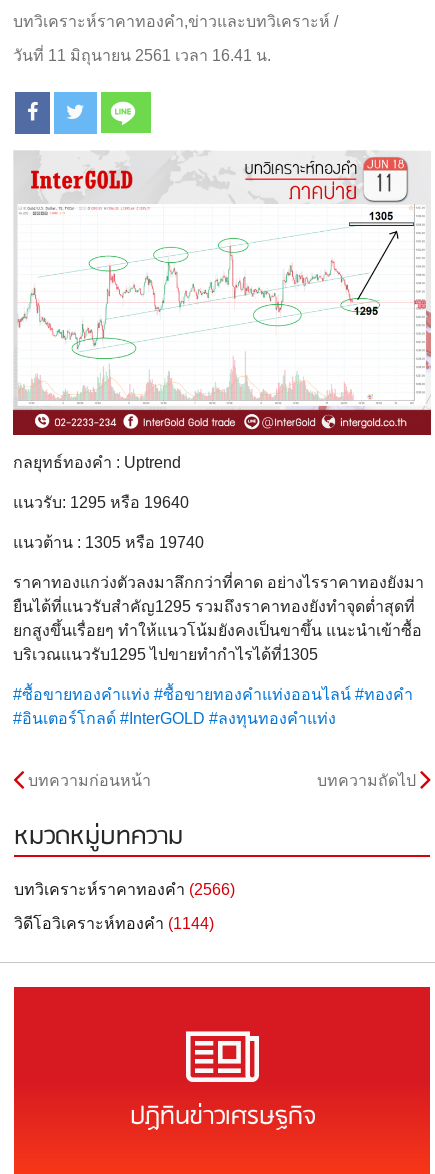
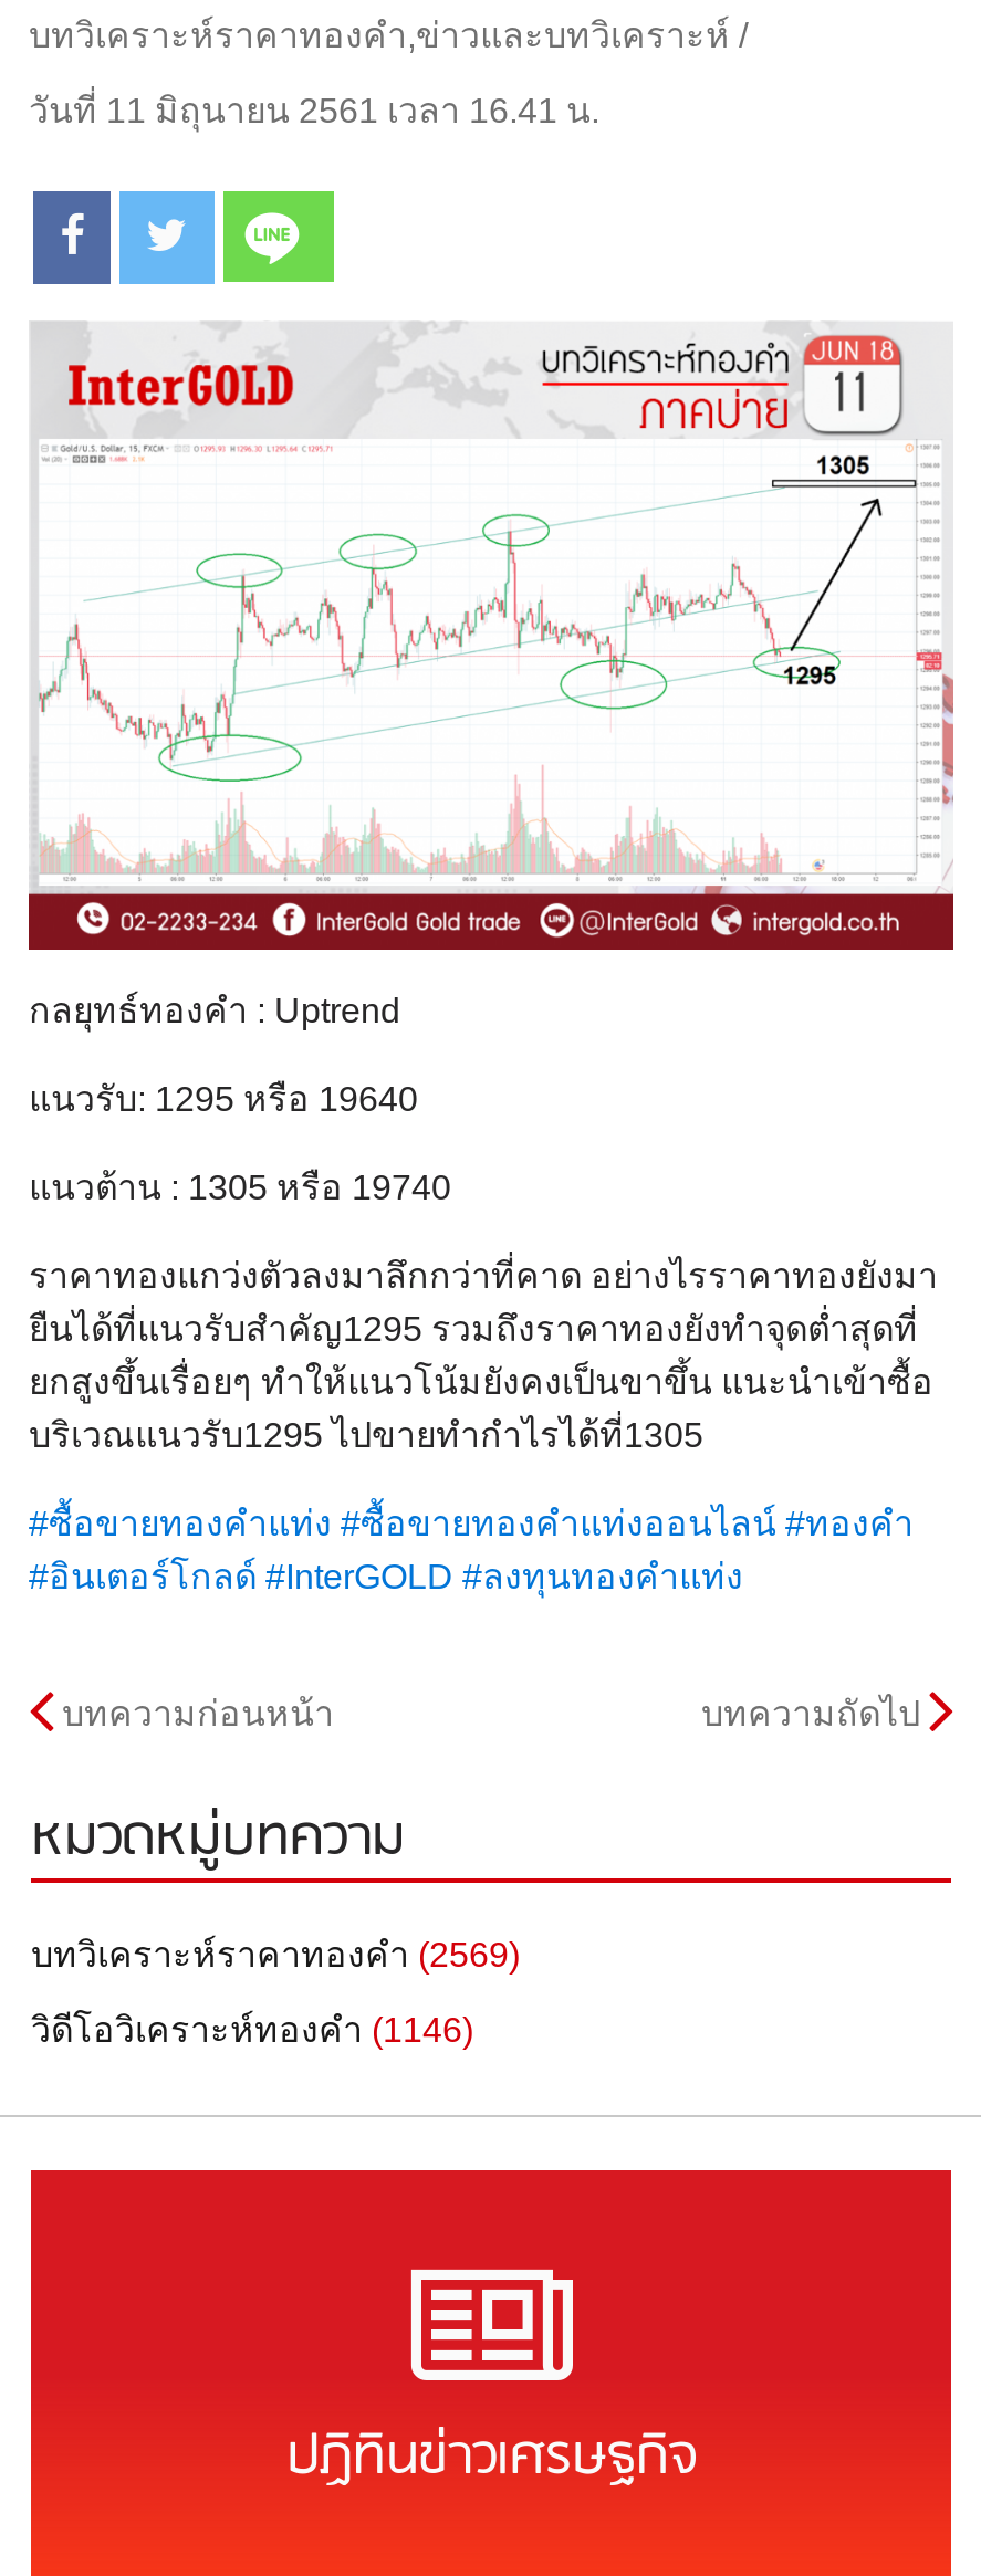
- บทวิเคราะห์ราคาทองคำ (2566)
+ บทวิเคราะห์ราคาทองคำ (2569)

- วิดีโอวิเคราะห์ทองคำ (1144)
+ วิดีโอวิเคราะห์ทองคำ (1146)
